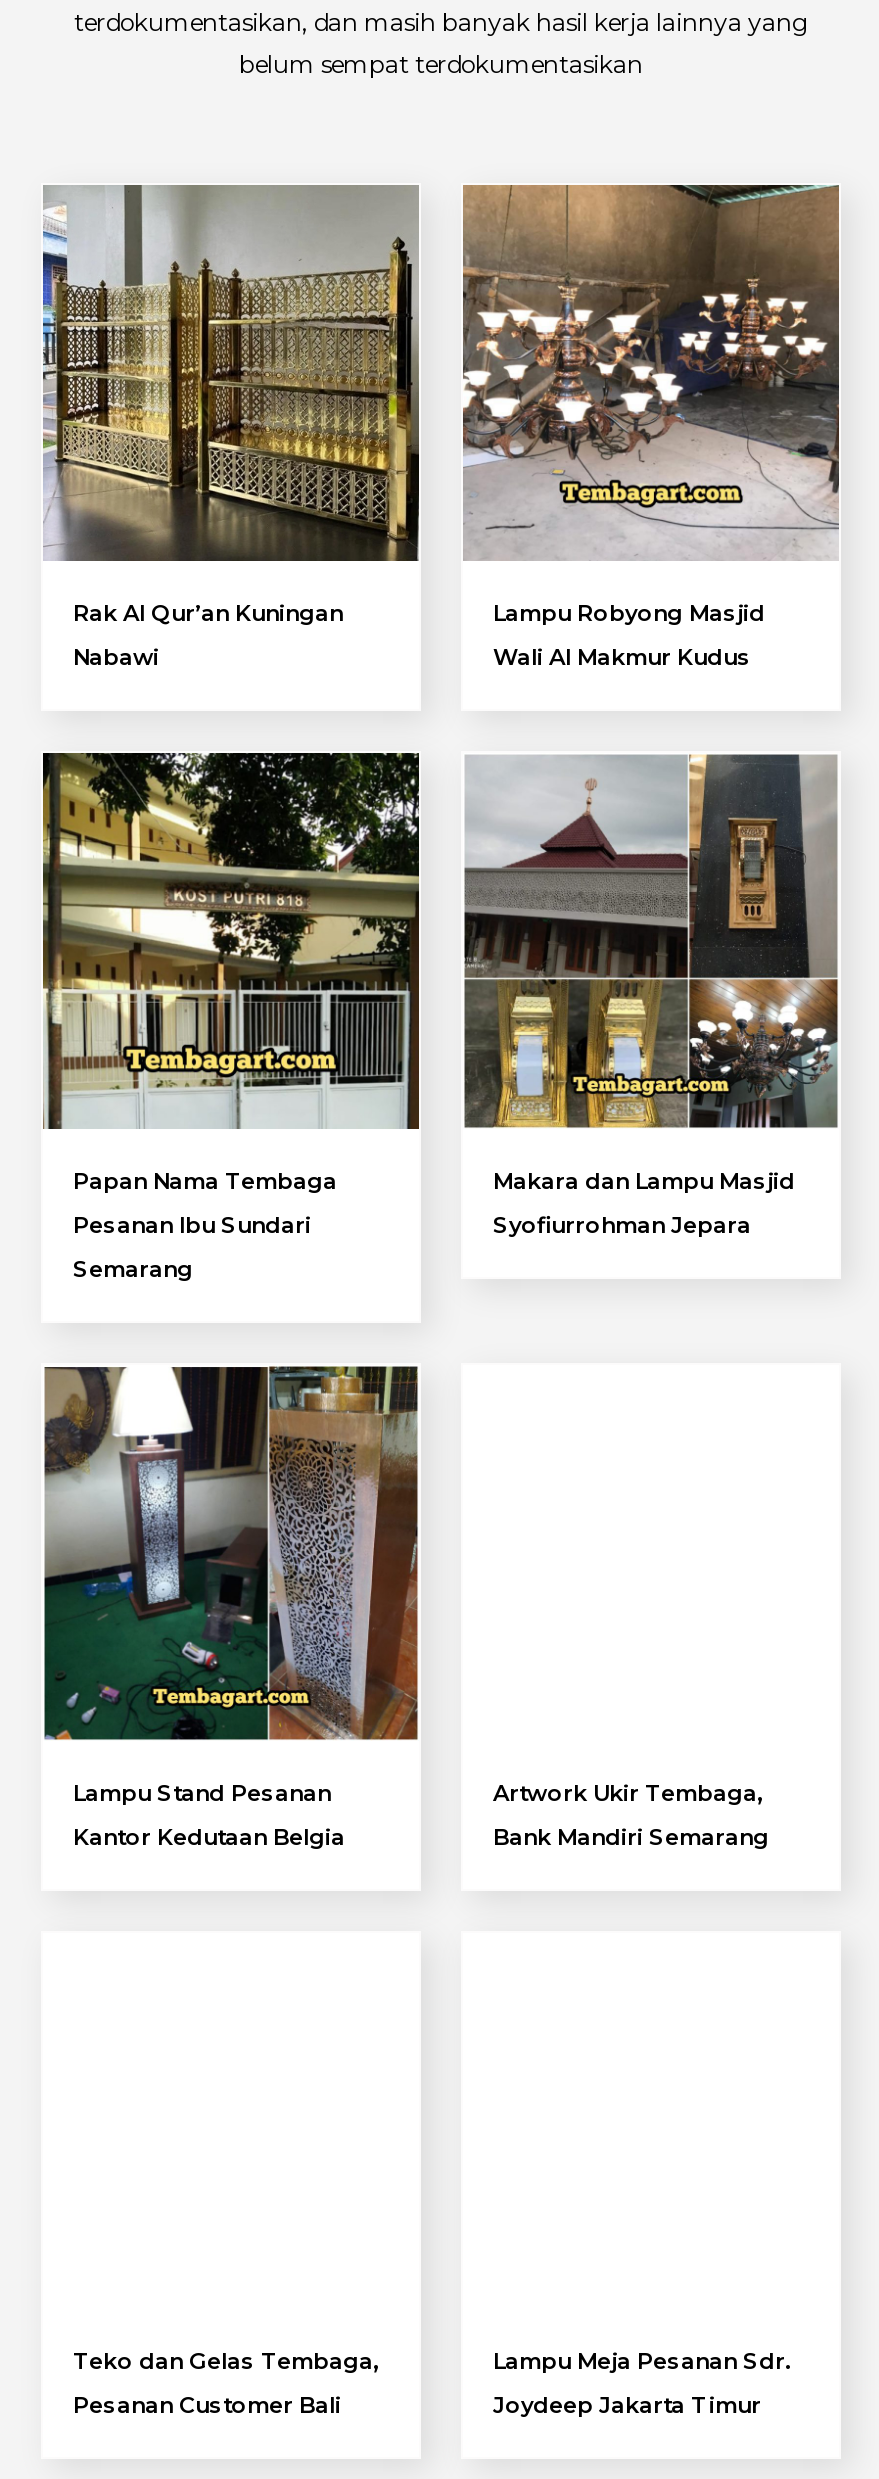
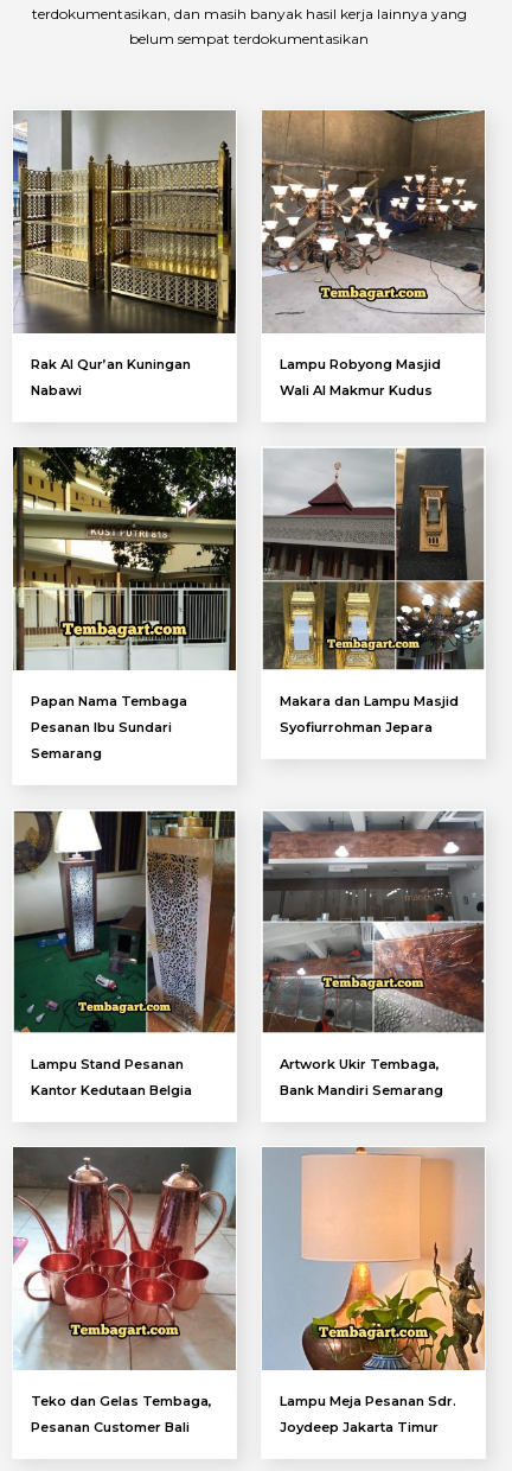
+ [image]

+ [image]

+ [image]
